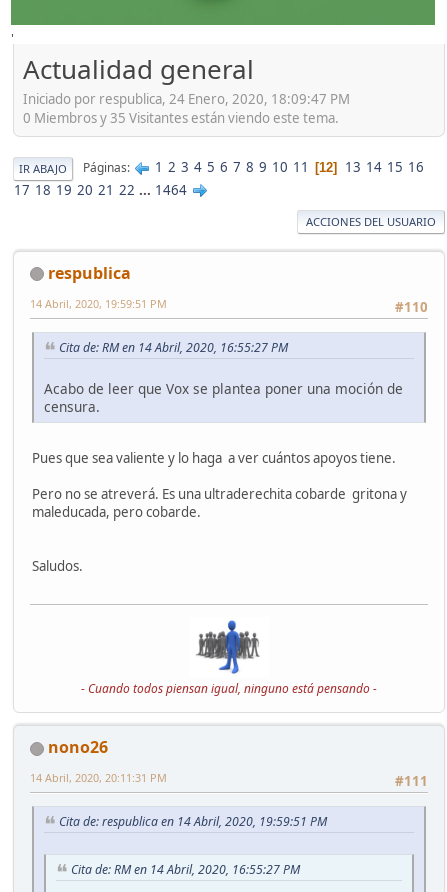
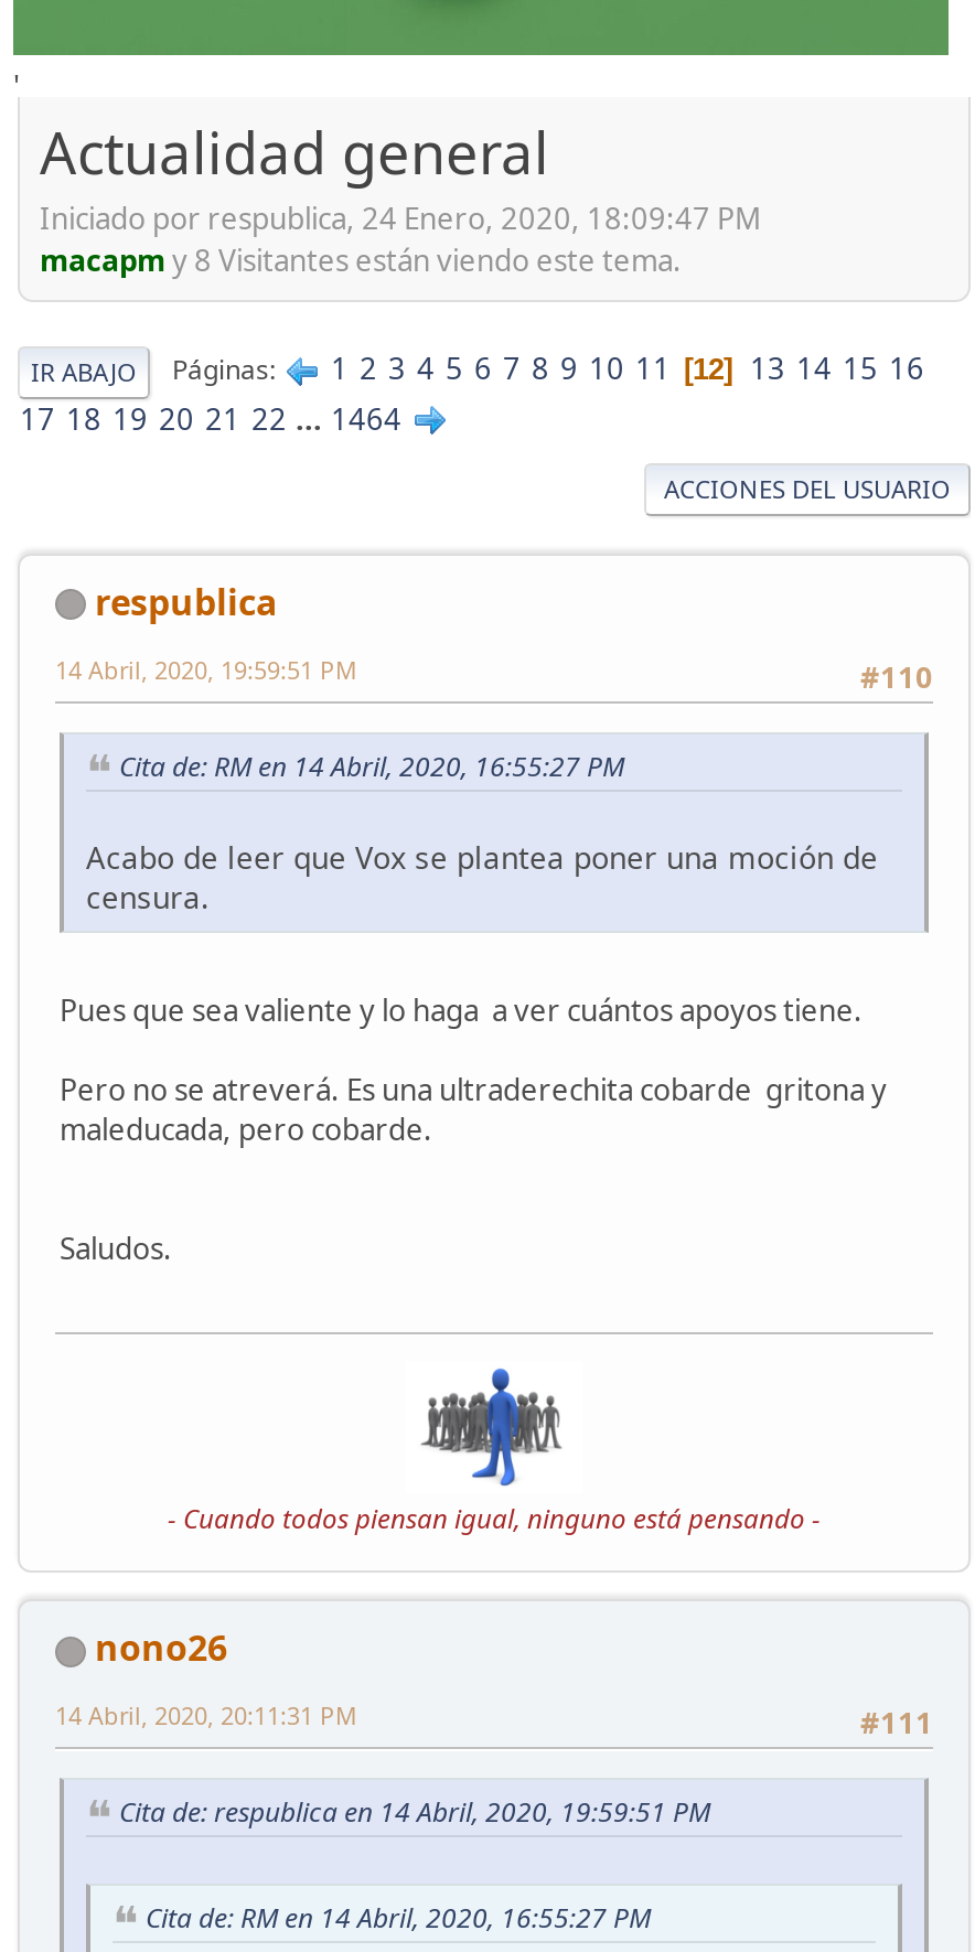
- 0 Miembros y 35 Visitantes están viendo este tema.
+ macapm y 8 Visitantes están viendo este tema.
